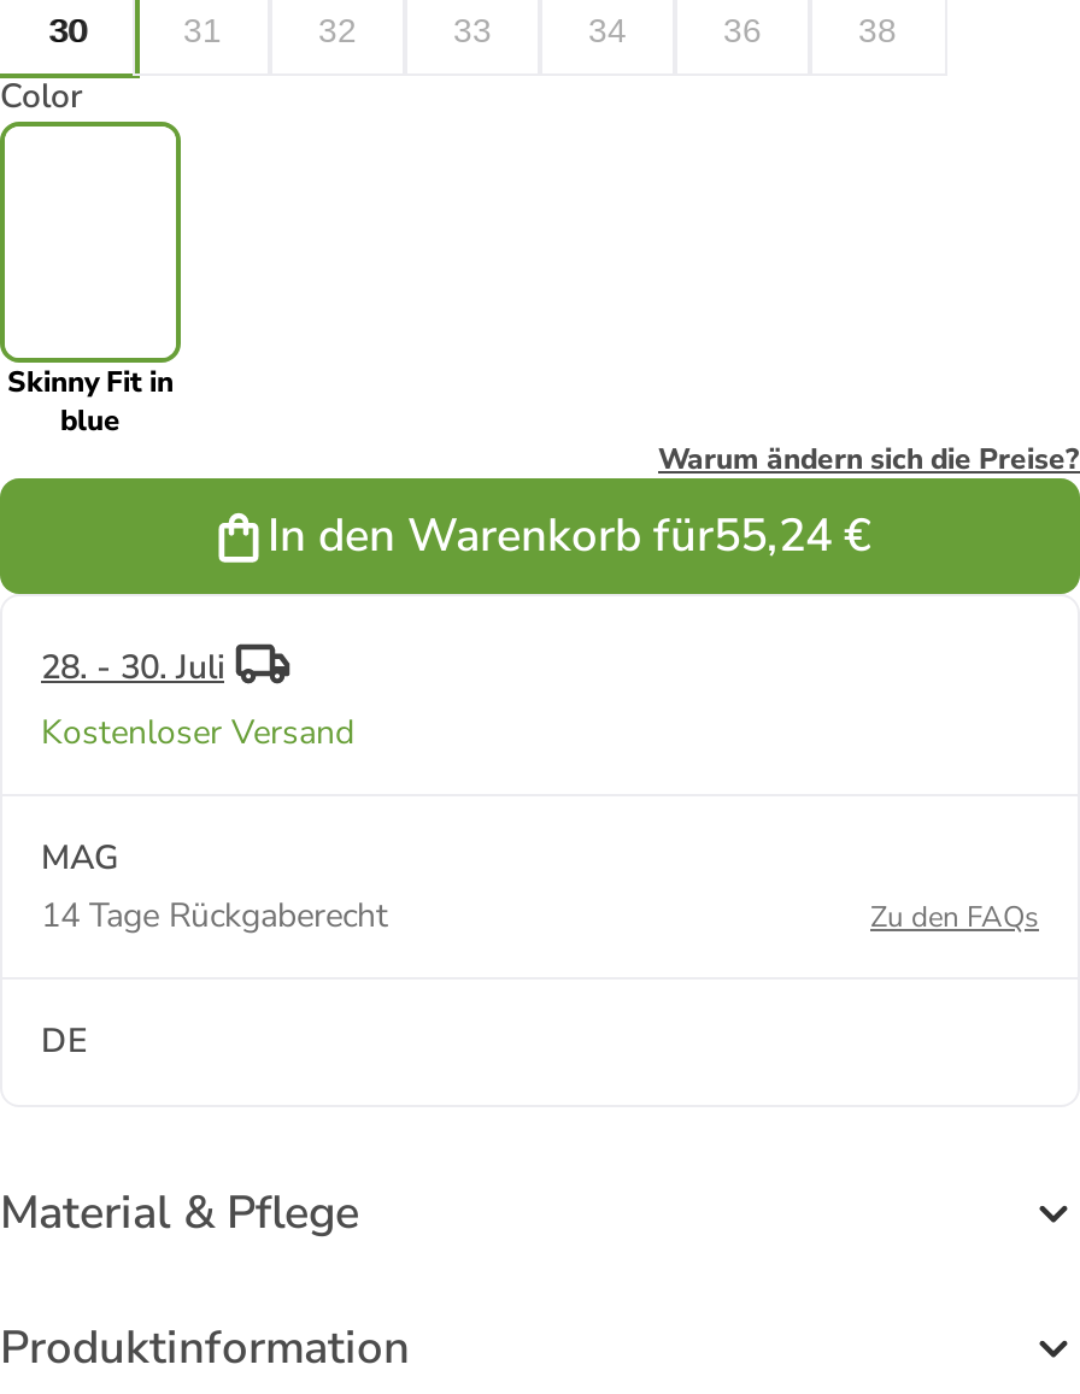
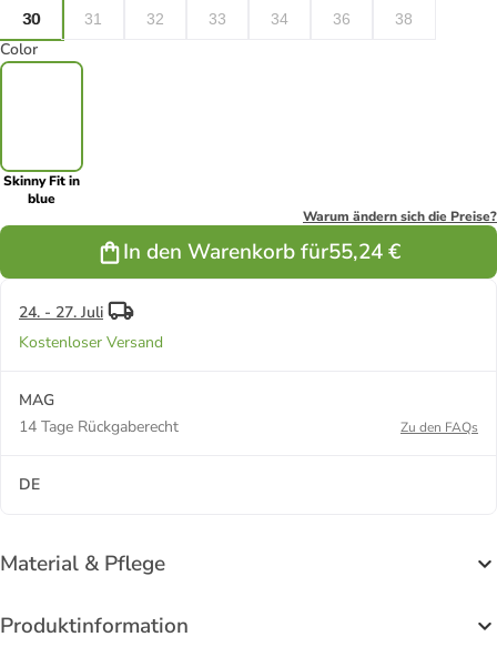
- 28. - 30. Juli
+ 24. - 27. Juli
